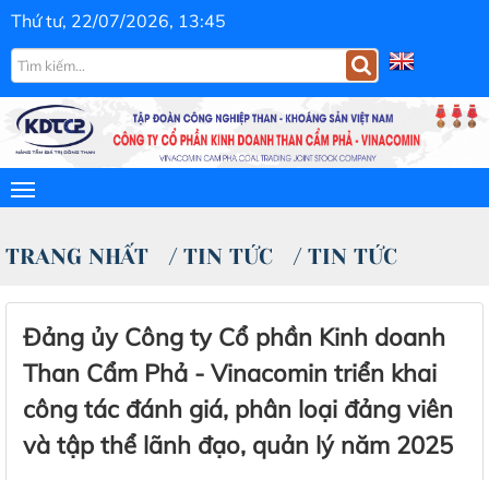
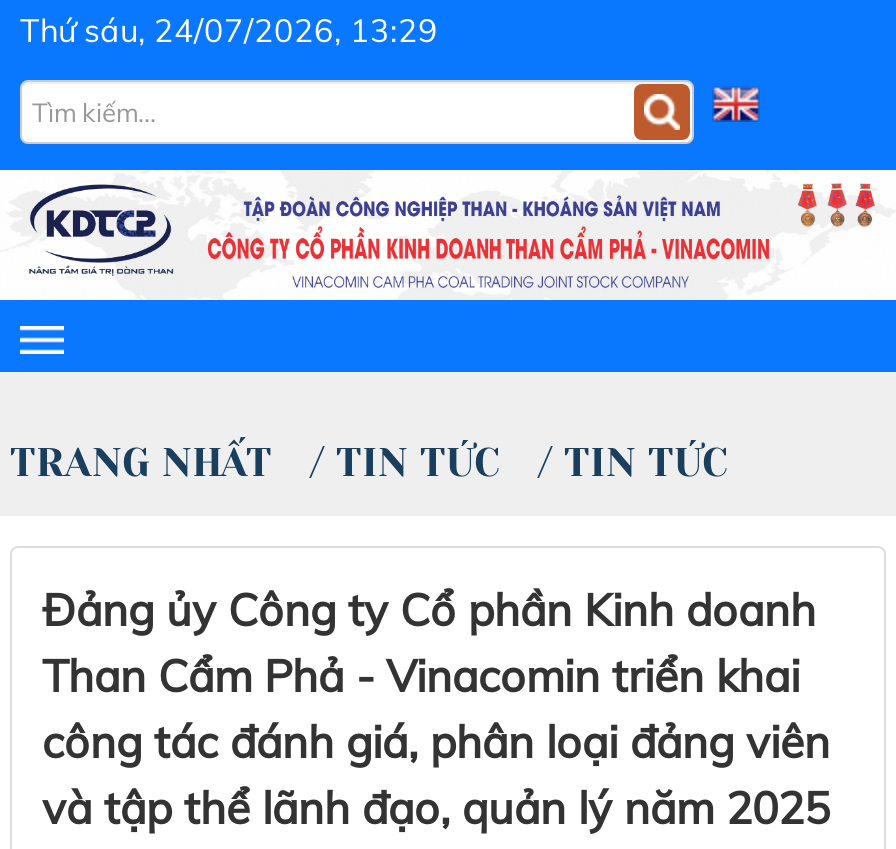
- Thứ tư, 22/07/2026, 13:45
+ Thứ sáu, 24/07/2026, 13:29
